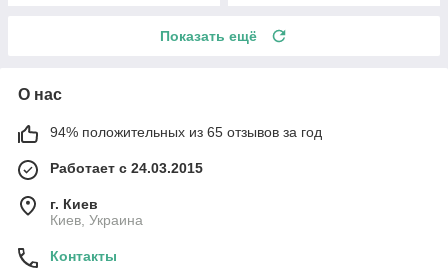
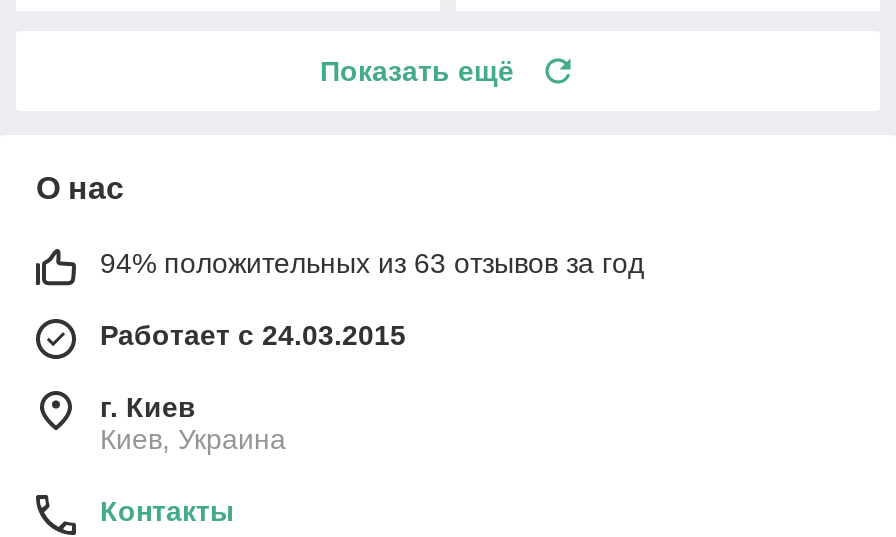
- 94% положительных из 65 отзывов за год
+ 94% положительных из 63 отзывов за год
